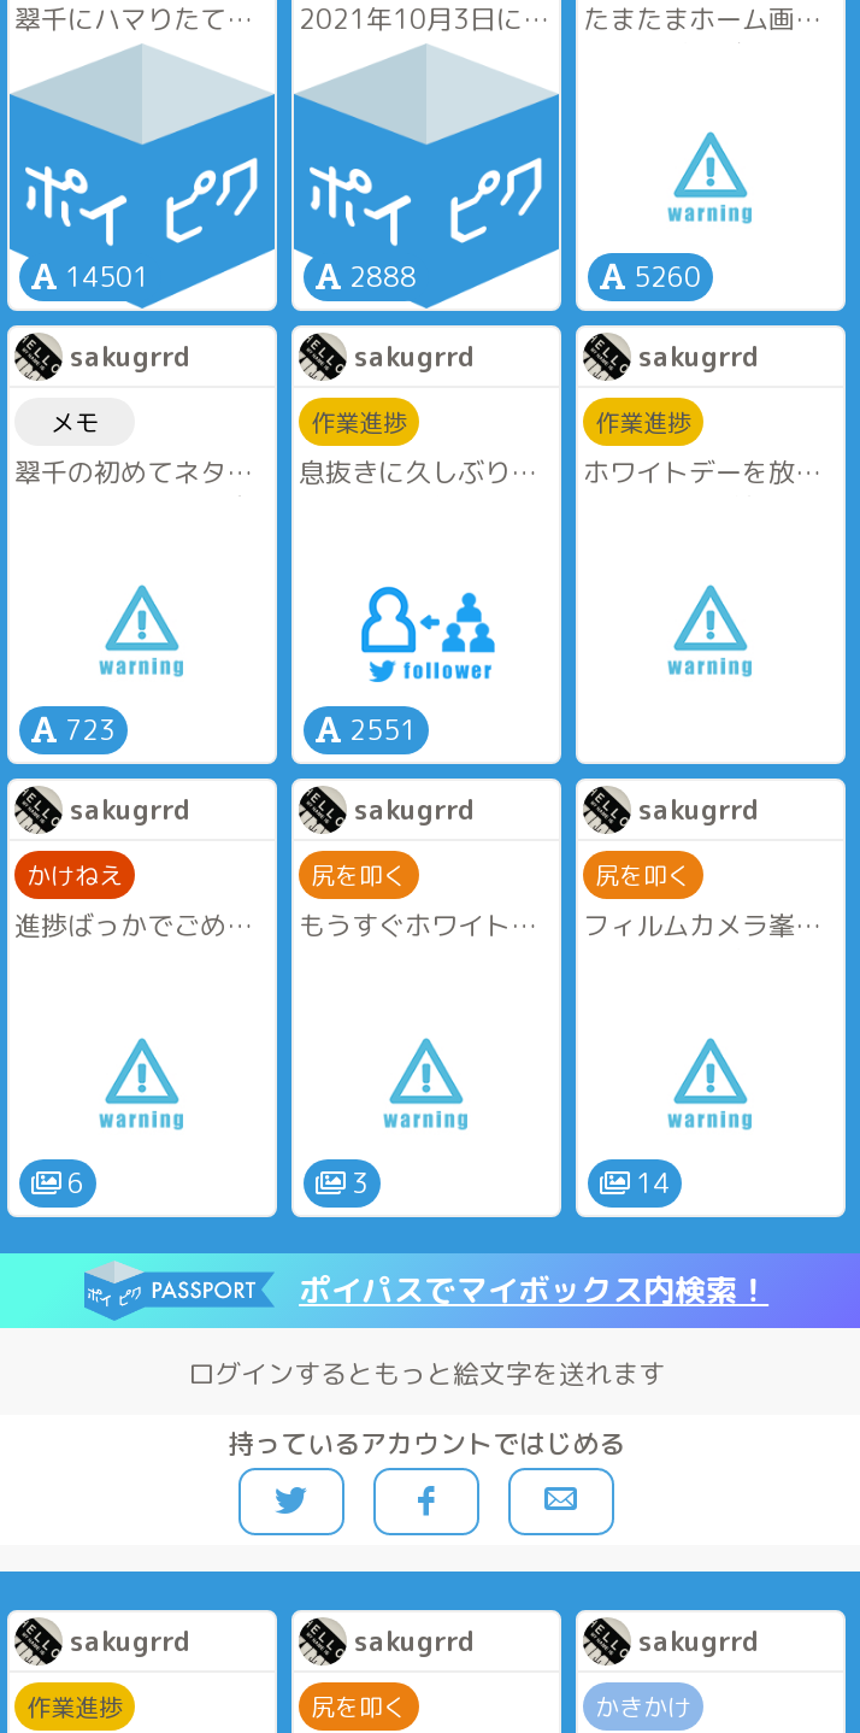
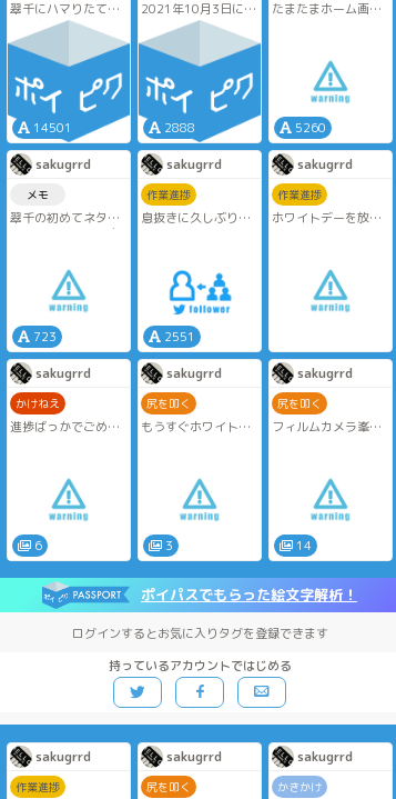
- ポイパスでマイボックス内検索！
+ ポイパスでもらった絵文字解析！

- ログインするともっと絵文字を送れます
+ ログインするとお気に入りタグを登録できます
